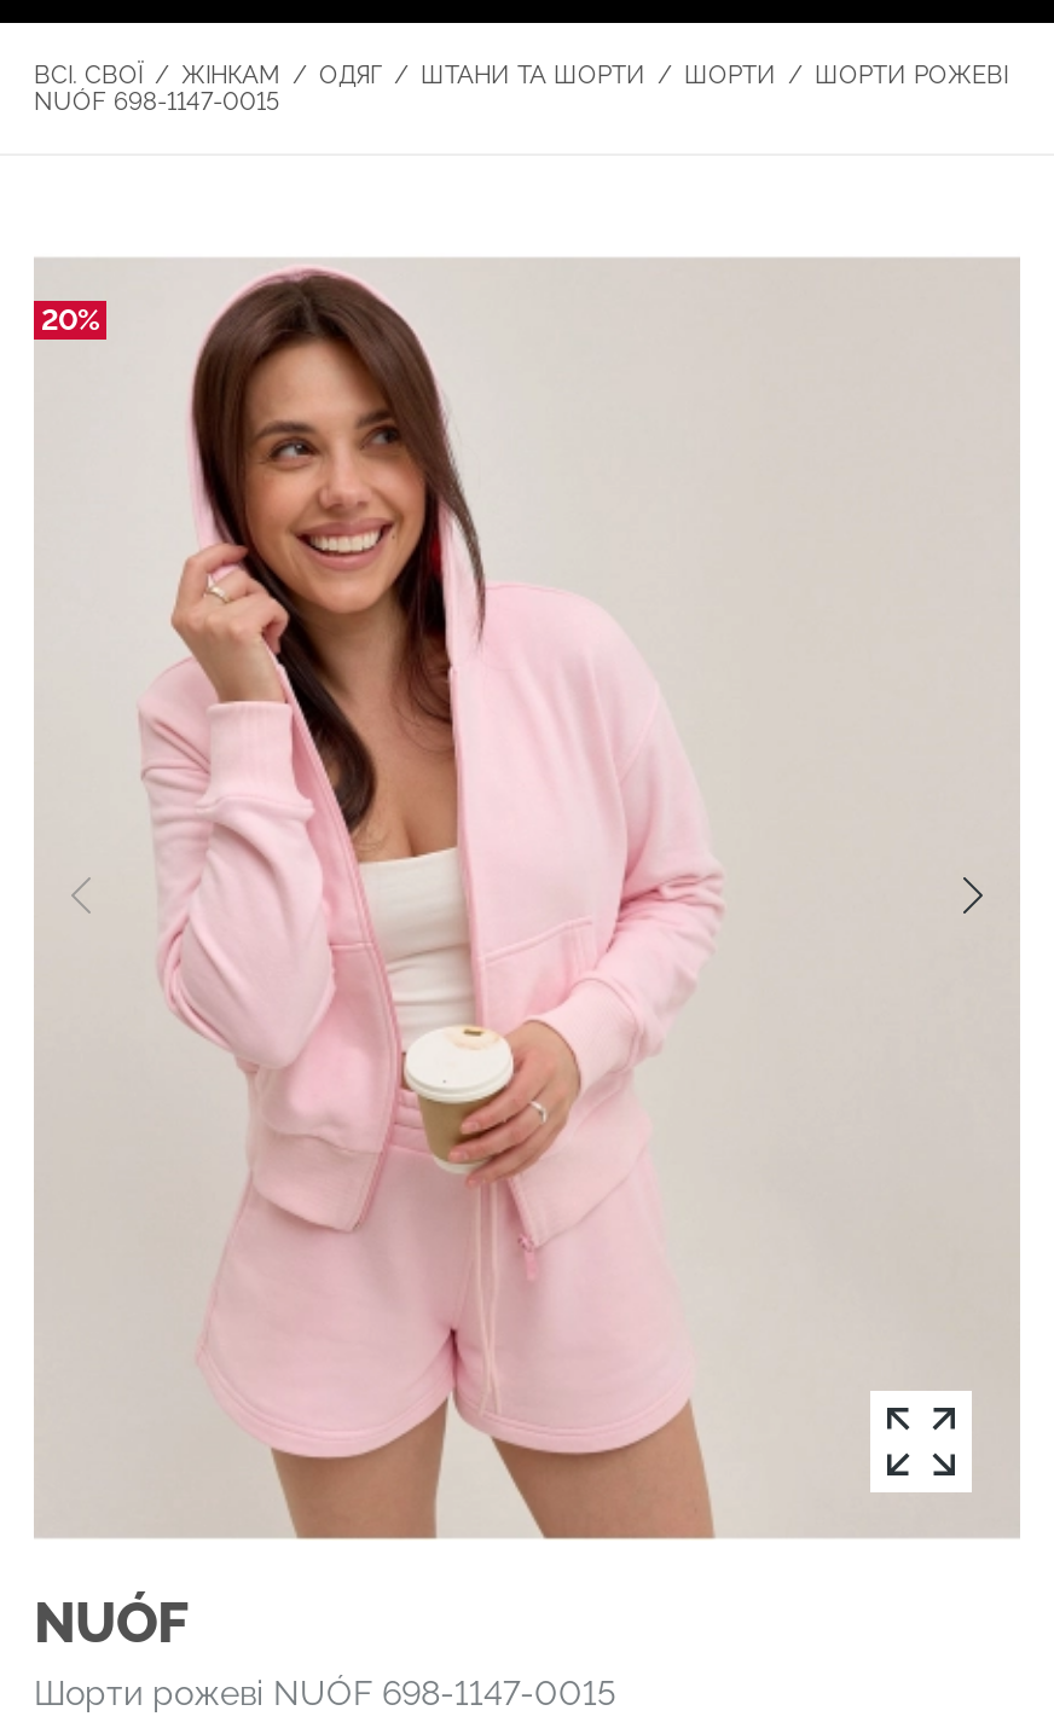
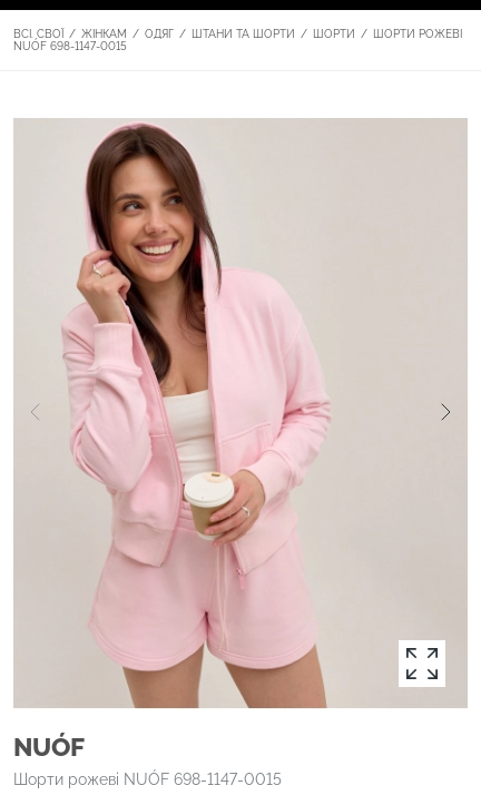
- 20%
